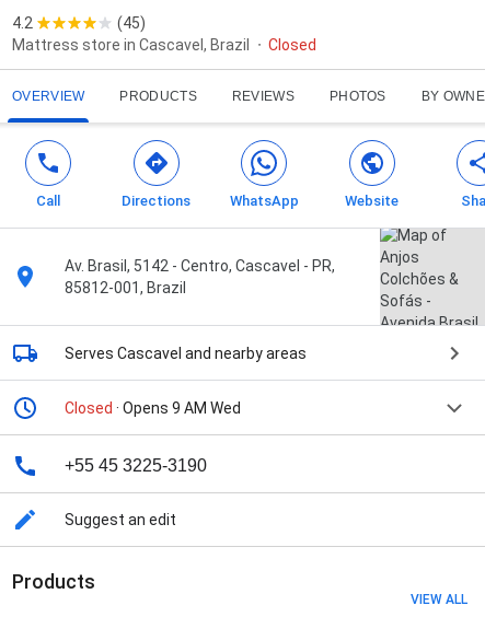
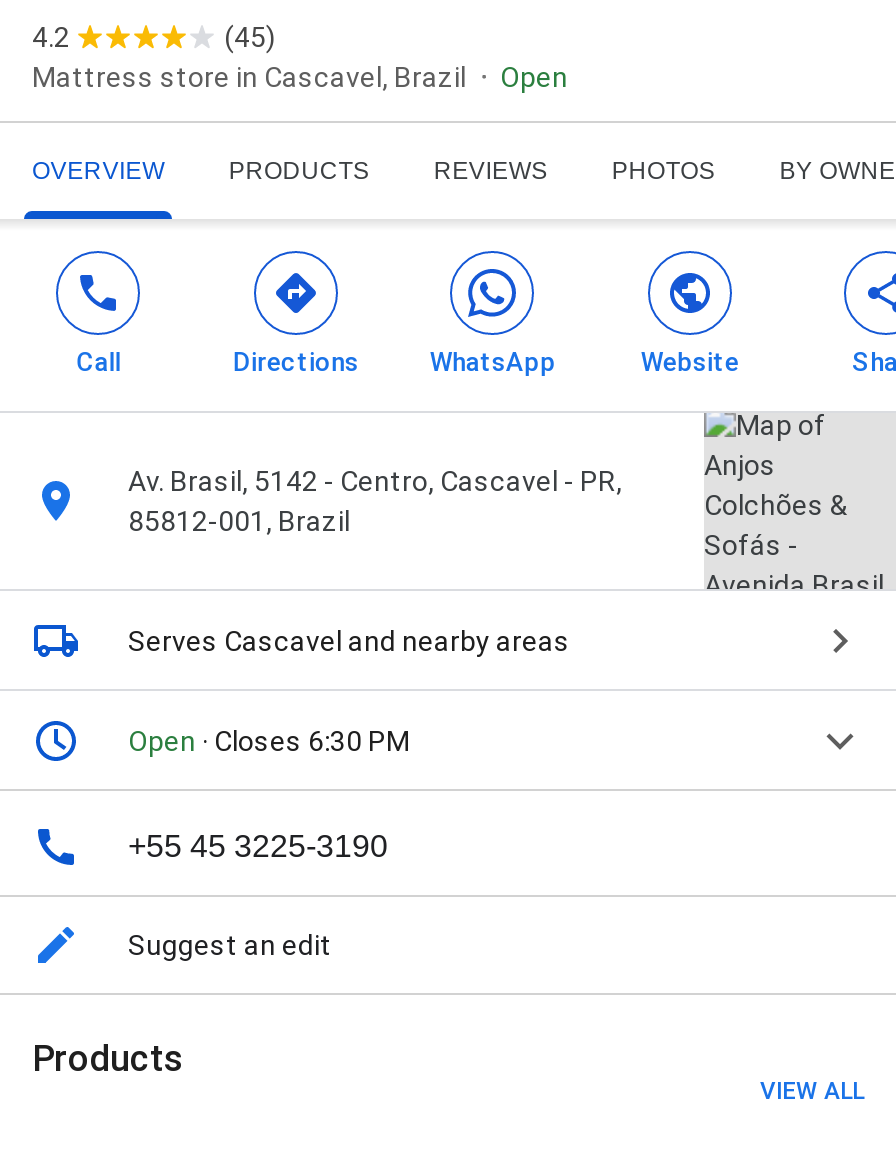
- Closed
+ Open

- Closed · Opens 9 AM Wed
+ Open · Closes 6:30 PM
